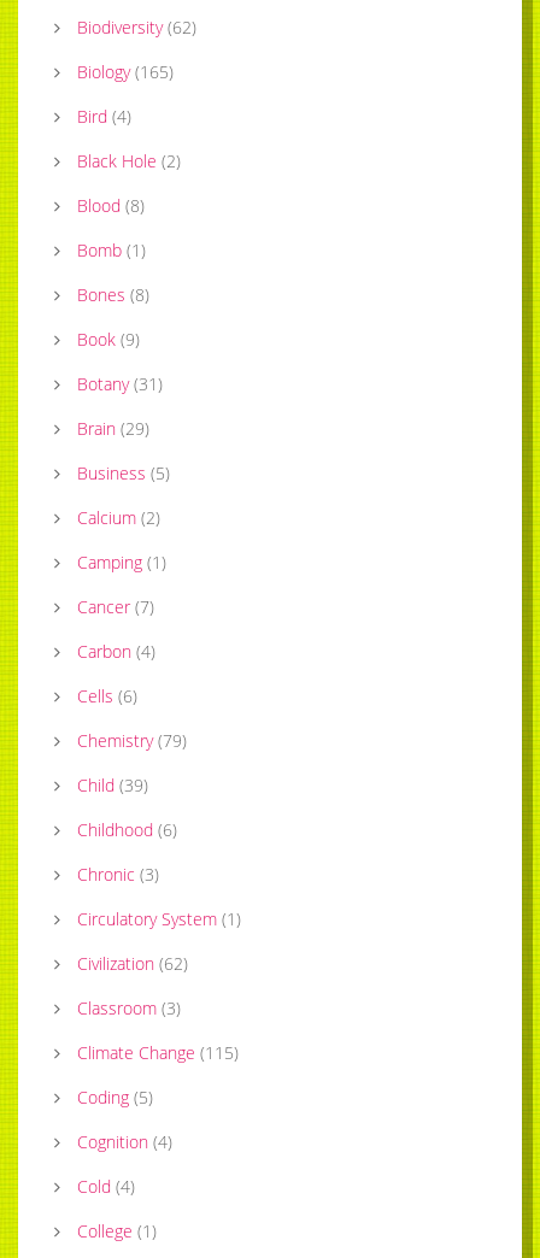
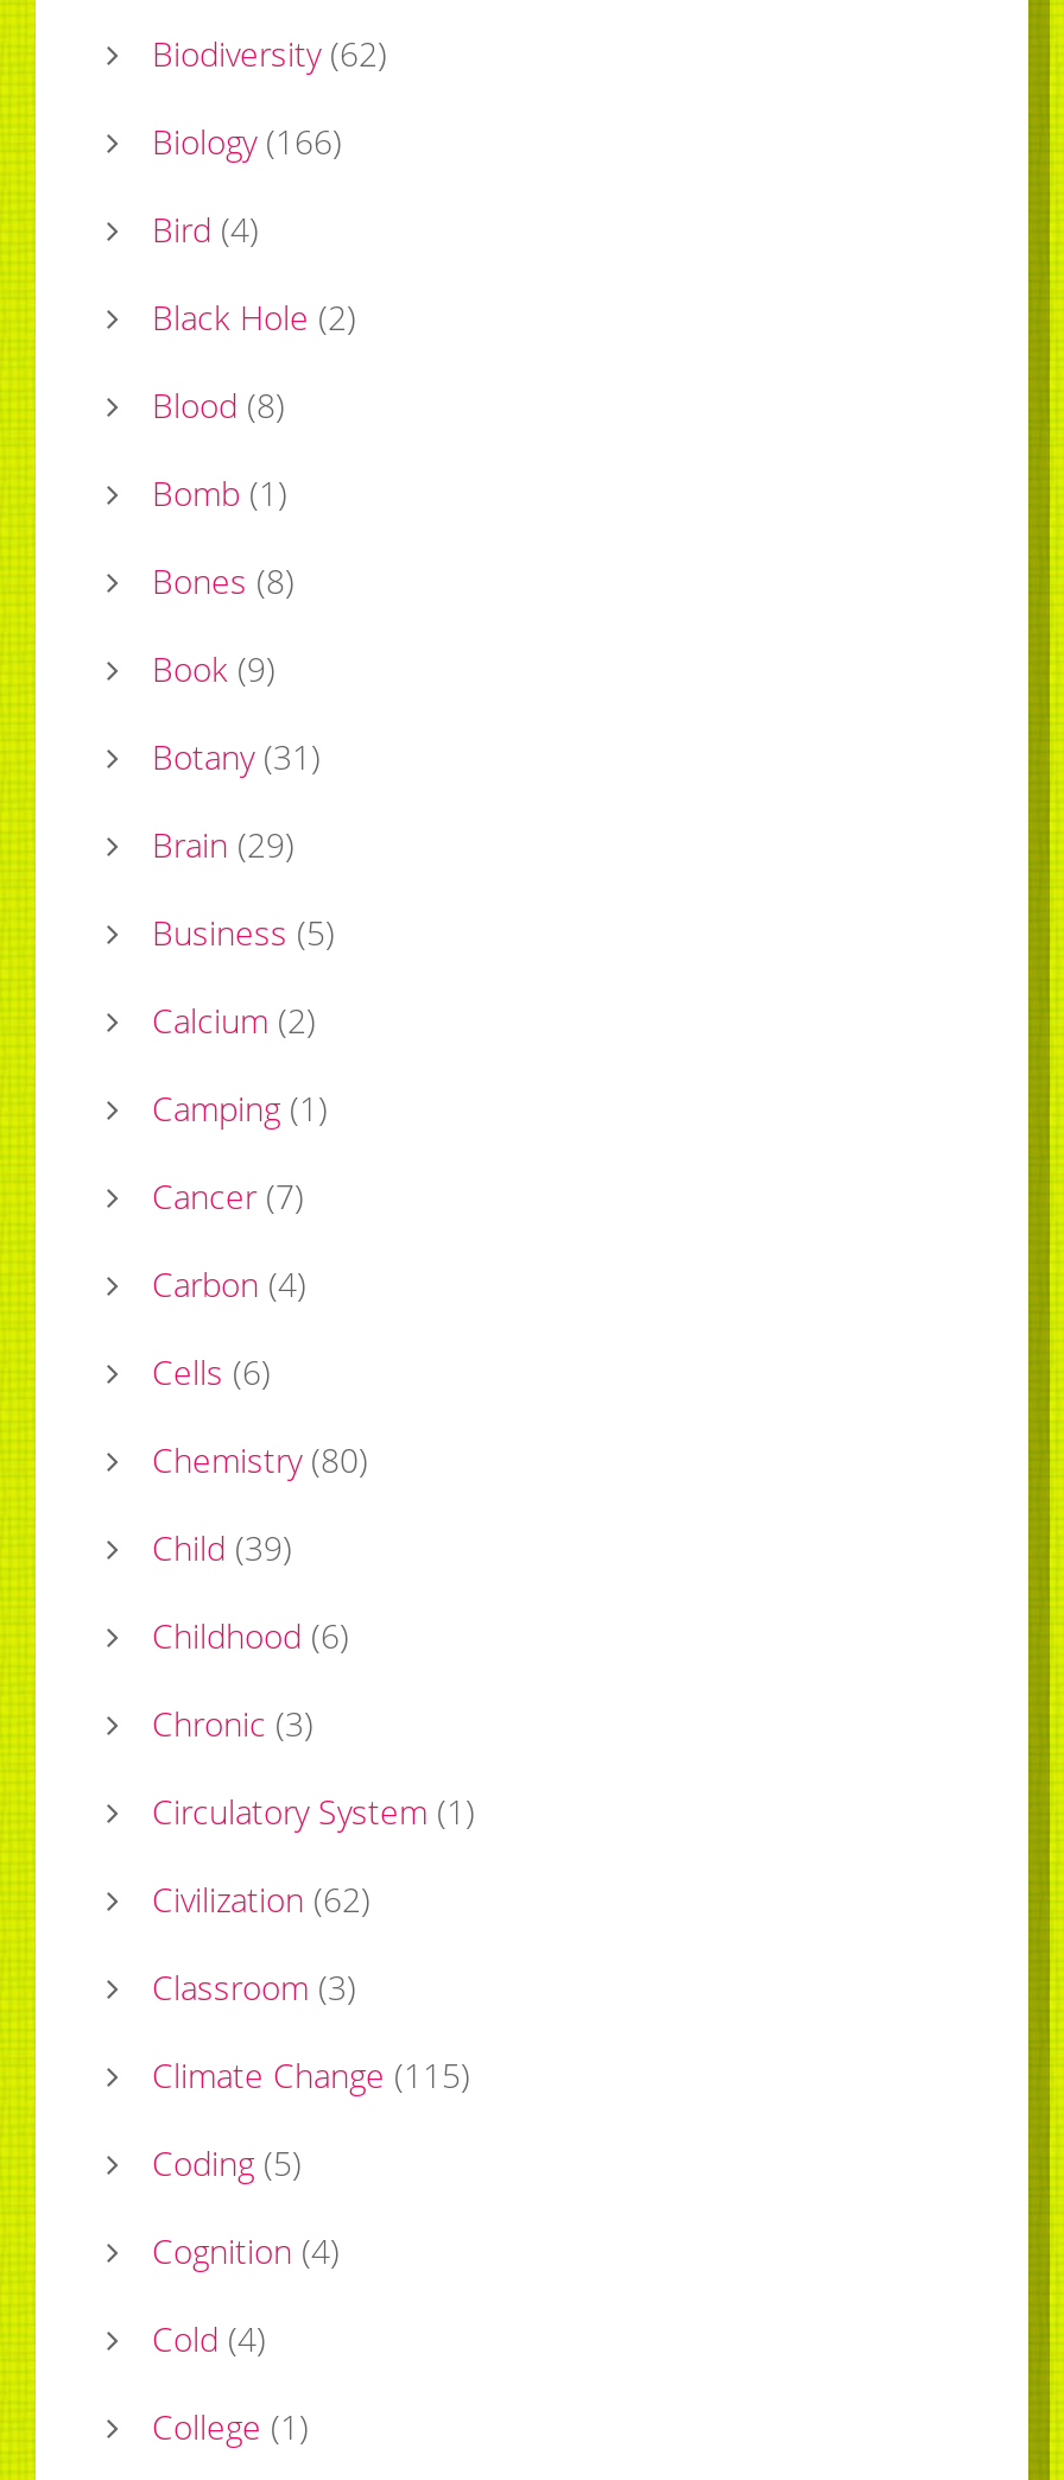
- Biology (165)
+ Biology (166)

- Chemistry (79)
+ Chemistry (80)
